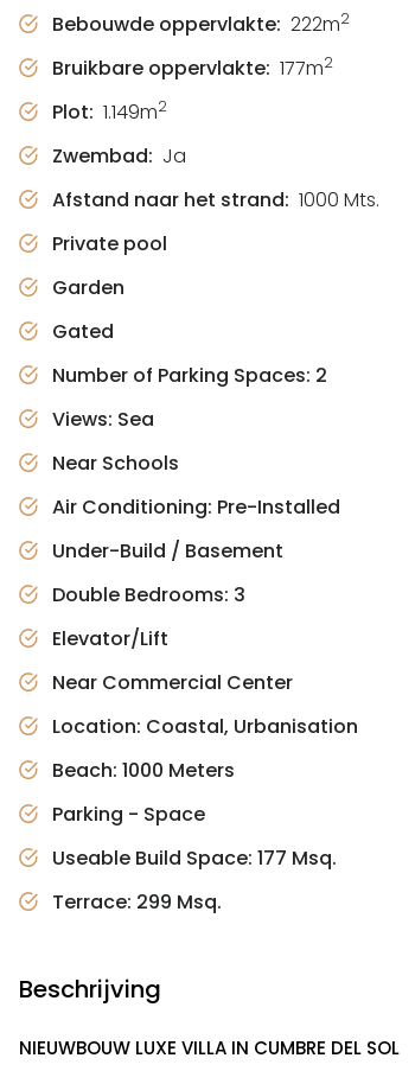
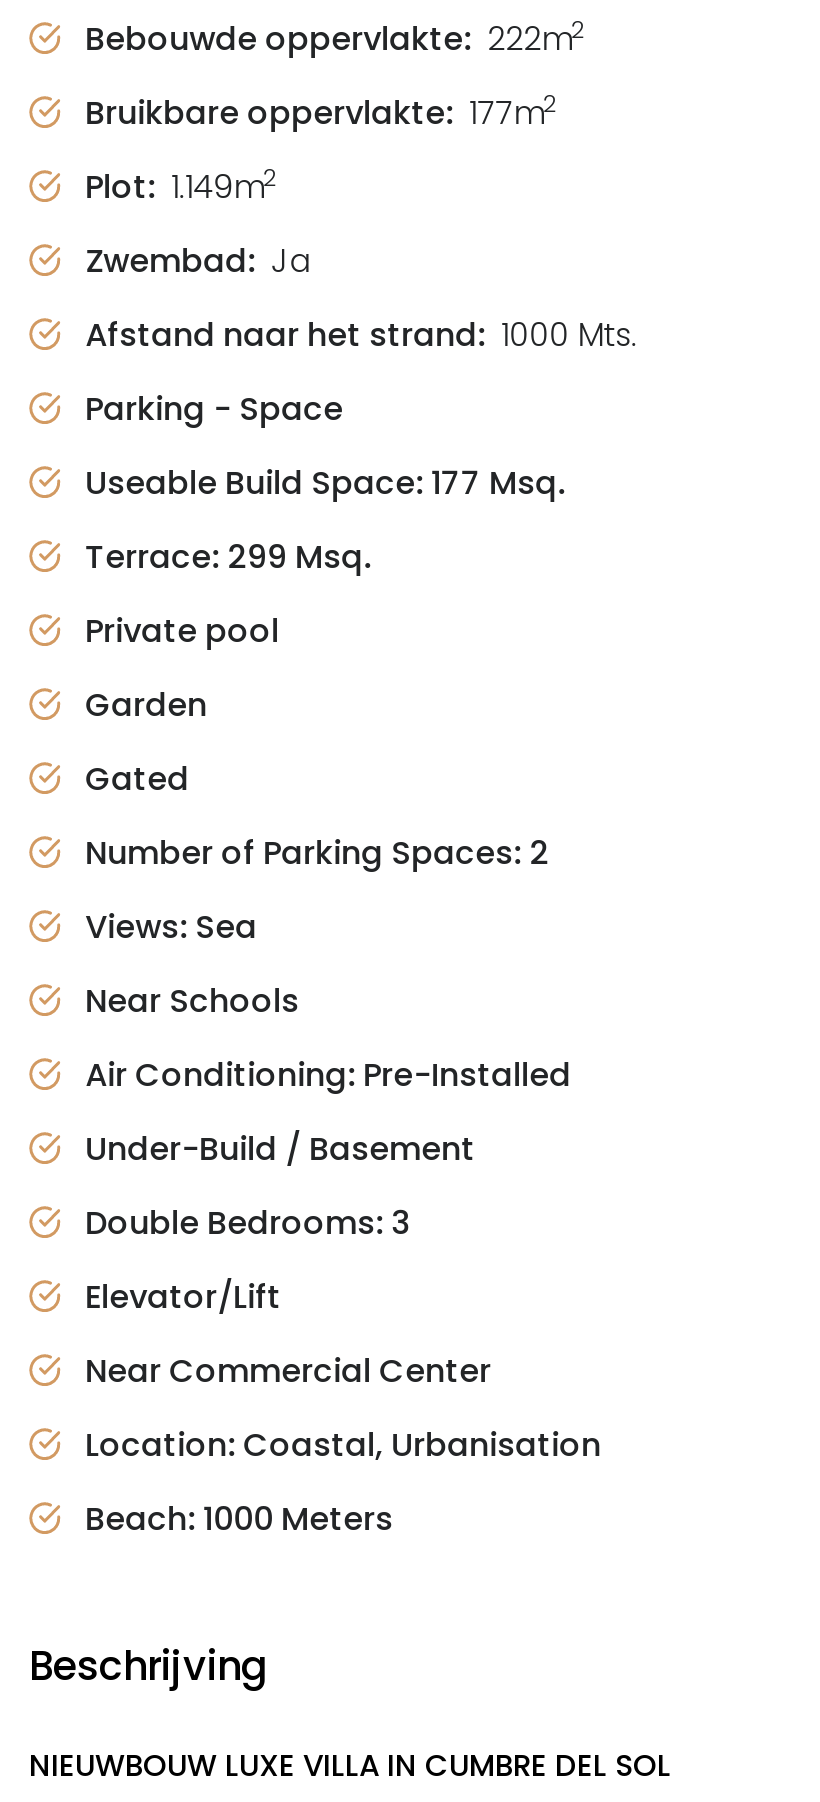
moved down: Private pool | Garden | Gated | ... | Location: Coastal, Urbanisation | Beach: 1000 Meters

moved up: Parking - Space | Useable Build Space: 177 Msq. | Terrace: 299 Msq.
